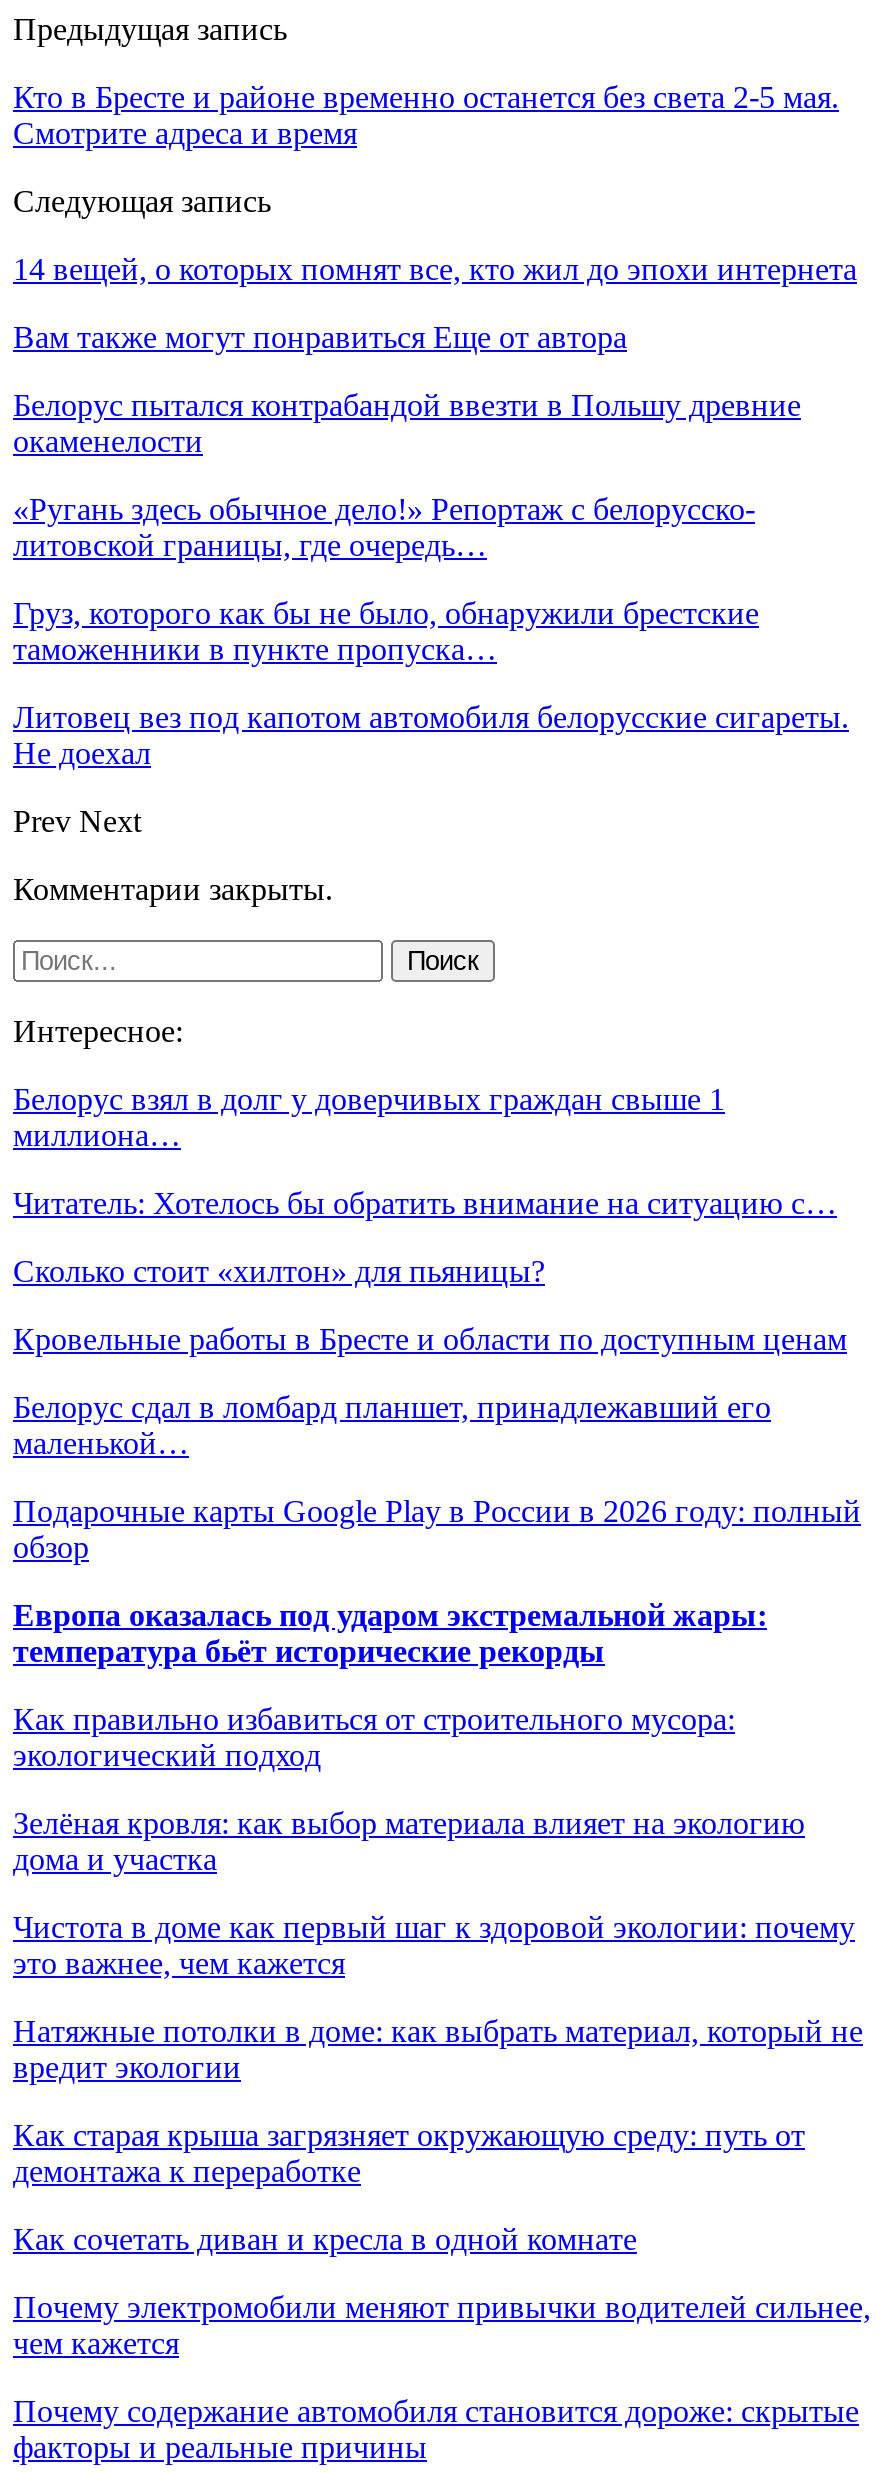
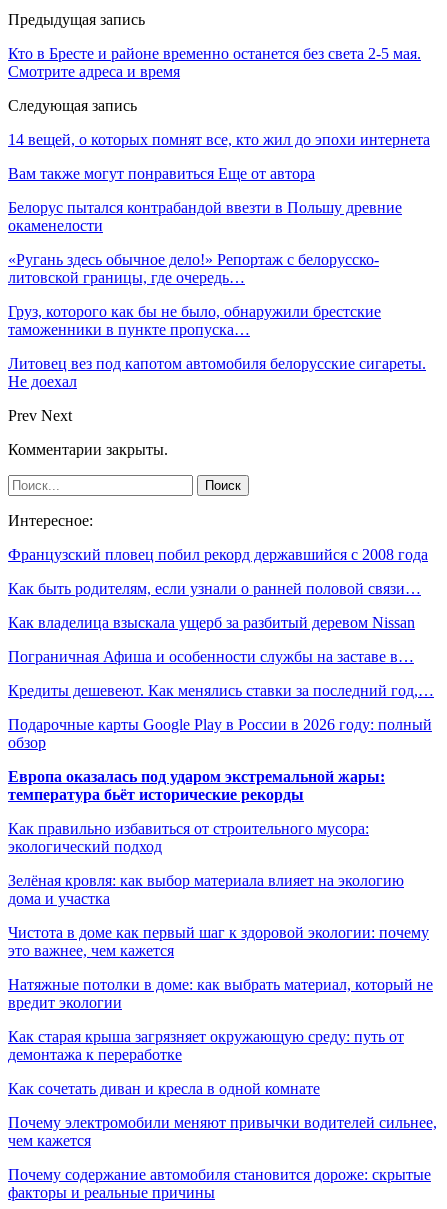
- Белорус взял в долг у доверчивых граждан свыше 1
- миллиона…
+ Французский пловец побил рекорд державшийся с 2008 года

- Читатель: Хотелось бы обратить внимание на ситуацию с…
+ Как быть родителям, если узнали о ранней половой связи…

- Сколько стоит «хилтон» для пьяницы?
+ Как владелица взыскала ущерб за разбитый деревом Nissan

- Кровельные работы в Бресте и области по доступным ценам
+ Пограничная Афиша и особенности службы на заставе в…

- Белорус сдал в ломбард планшет, принадлежавший его
- маленькой…
+ Кредиты дешевеют. Как менялись ставки за последний год,…
